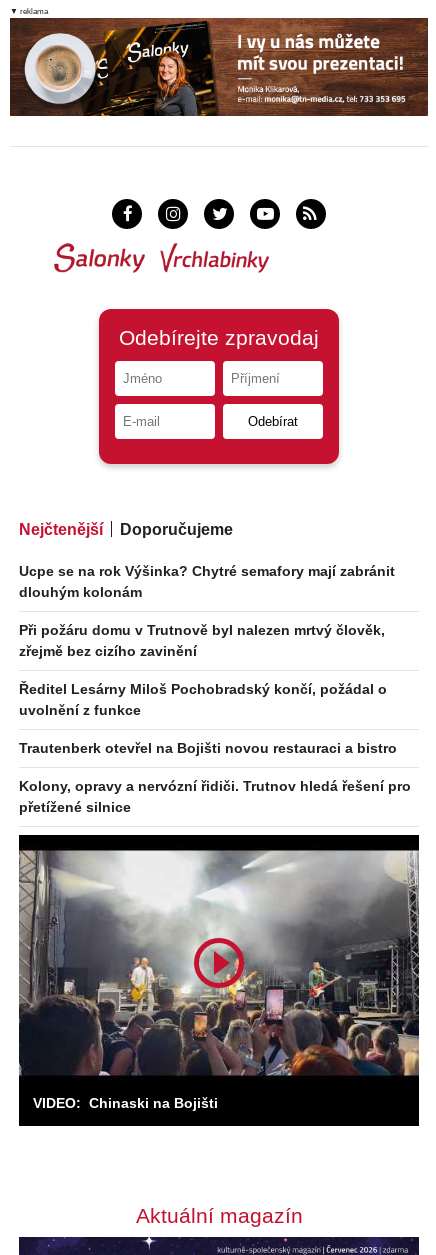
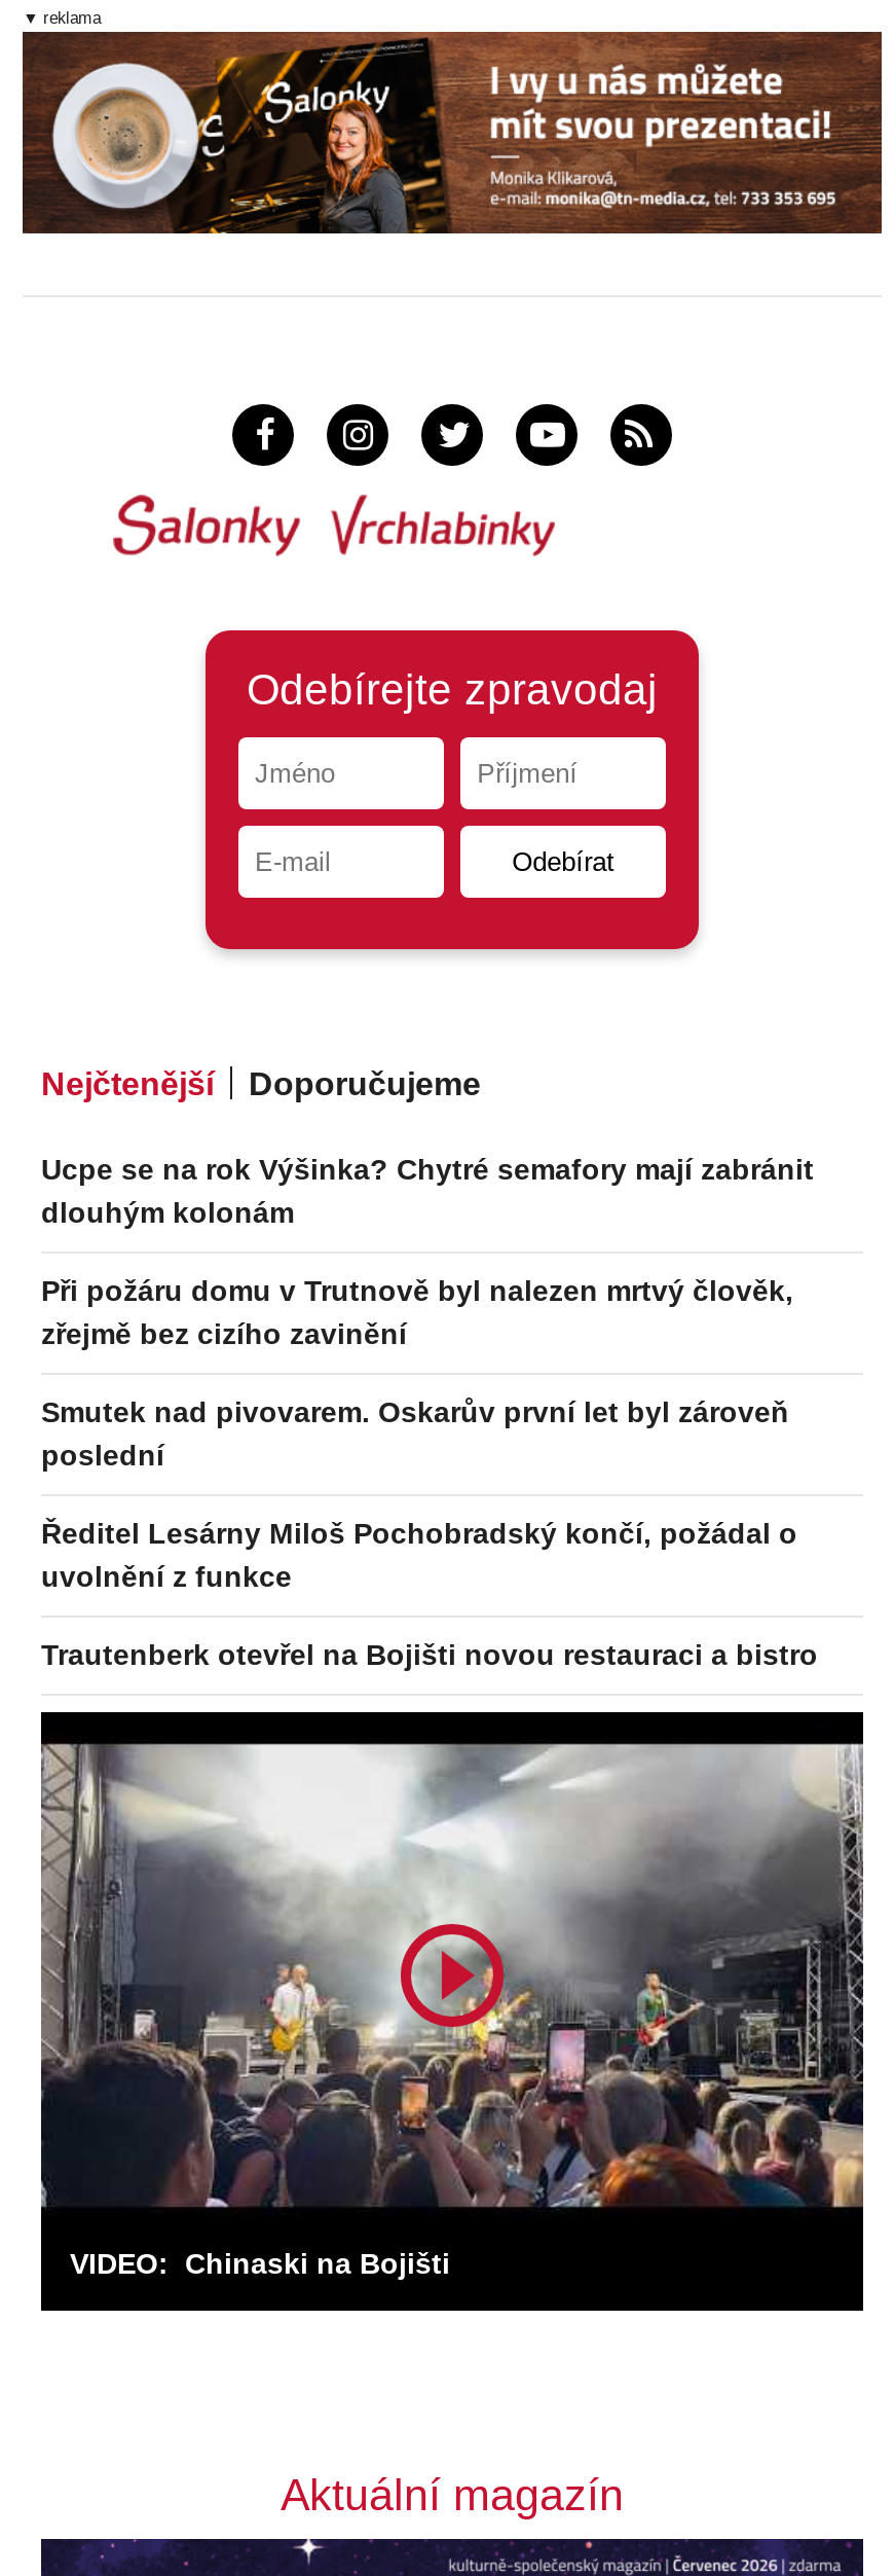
+ Smutek nad pivovarem. Oskarův první let byl zároveň
+ poslední

moved down: Ředitel Lesárny Miloš Pochobradský končí, požádal o | uvolnění z funkce | Trautenberk otevřel na Bojišti novou restauraci a bistro

- Kolony, opravy a nervózní řidiči. Trutnov hledá řešení pro
- přetížené silnice
